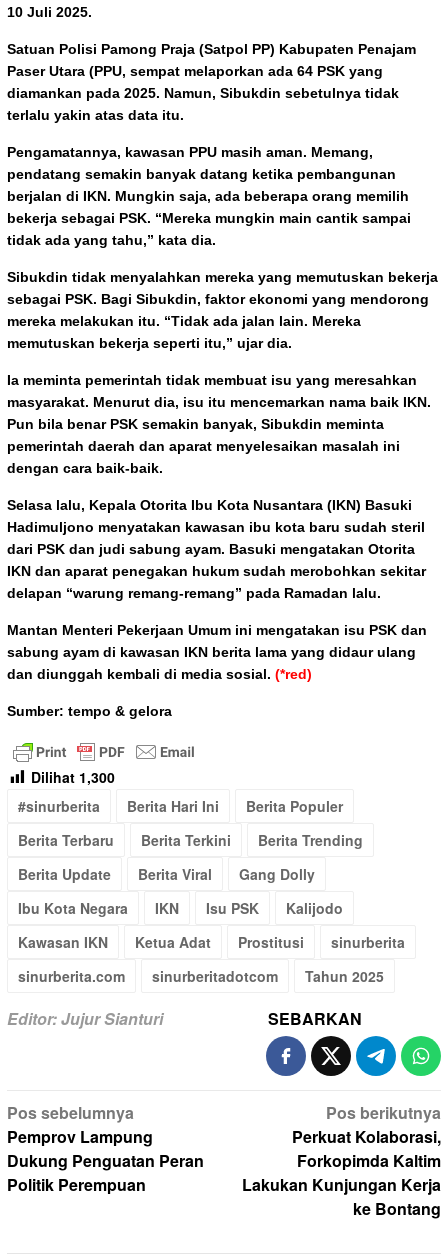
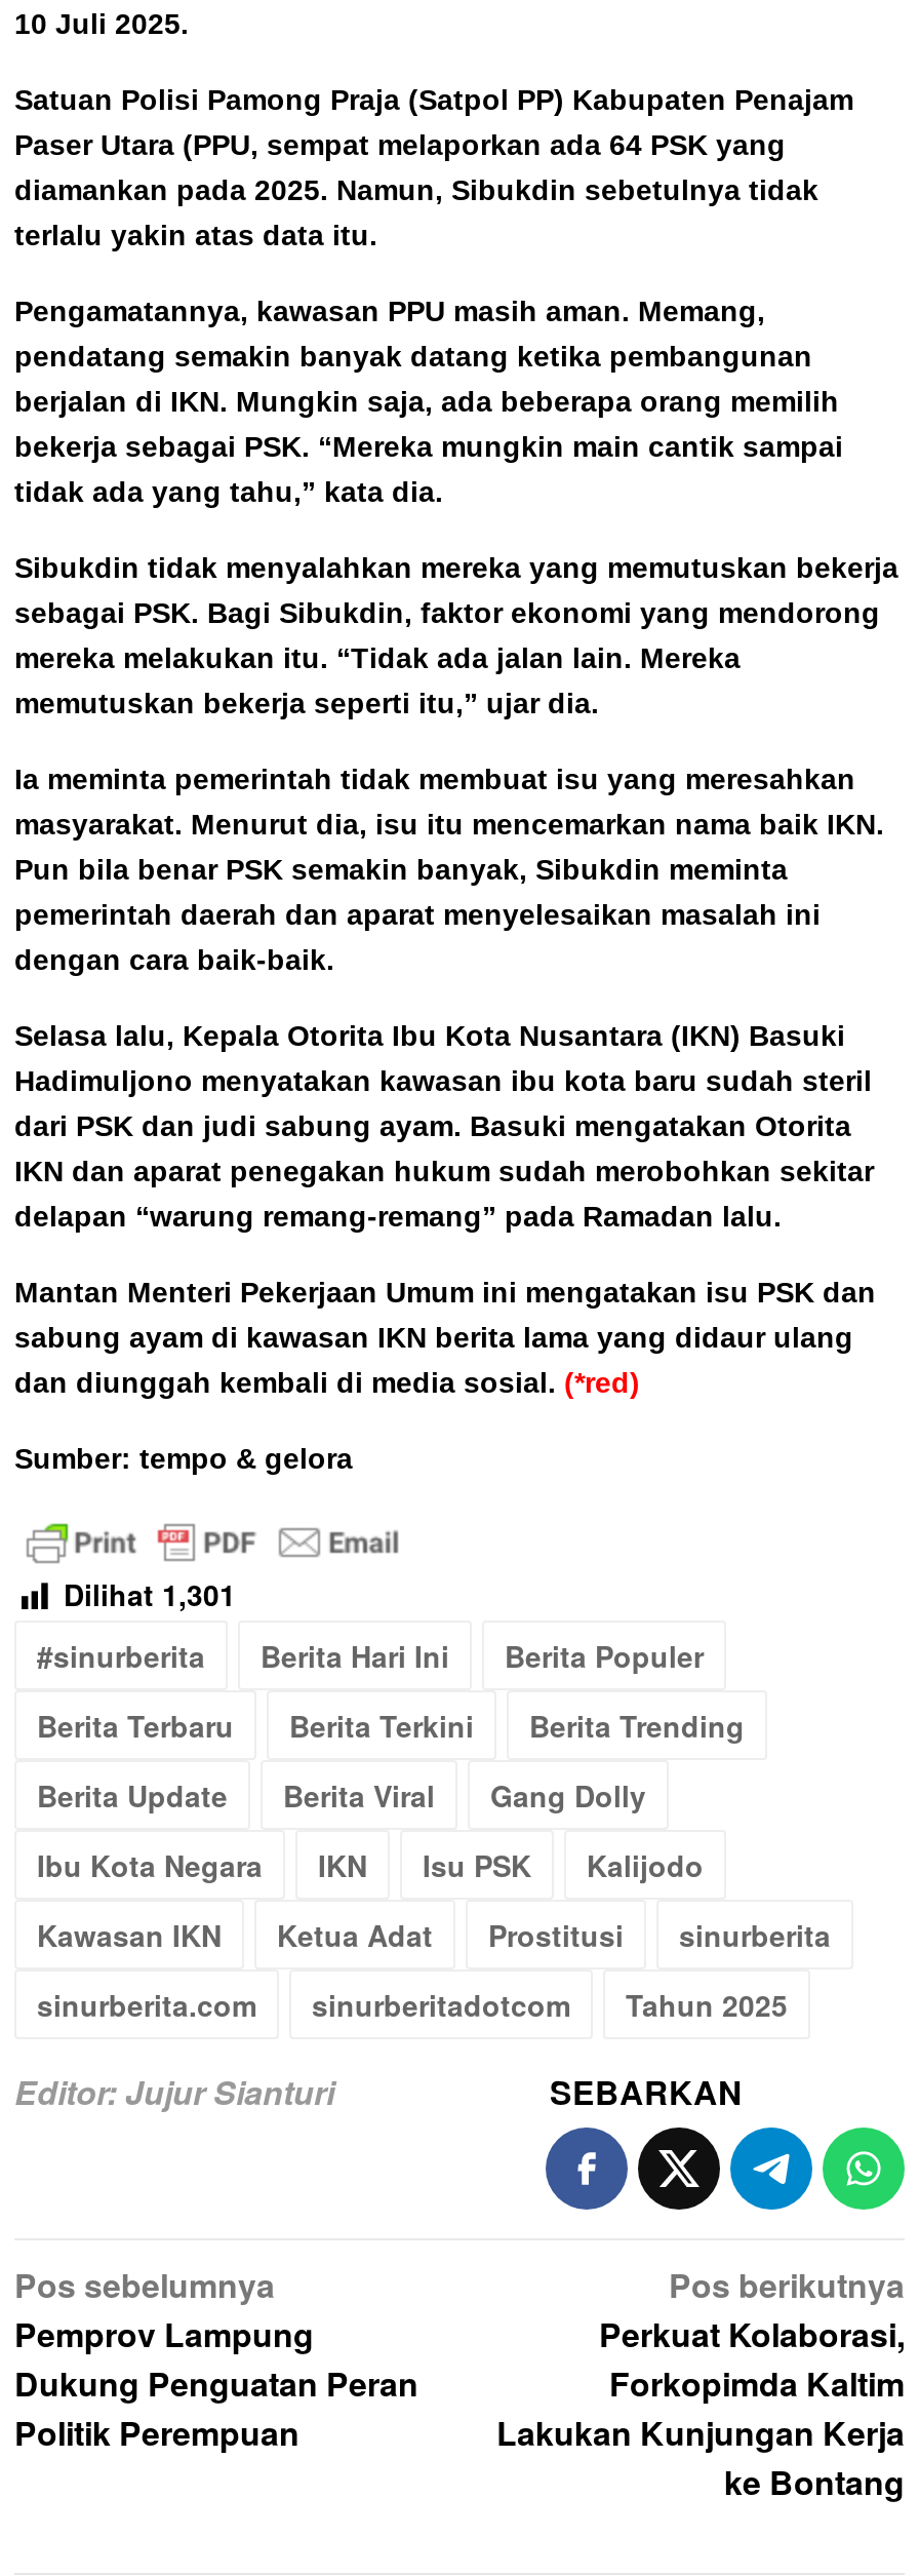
- Dilihat 1,300
+ Dilihat 1,301
